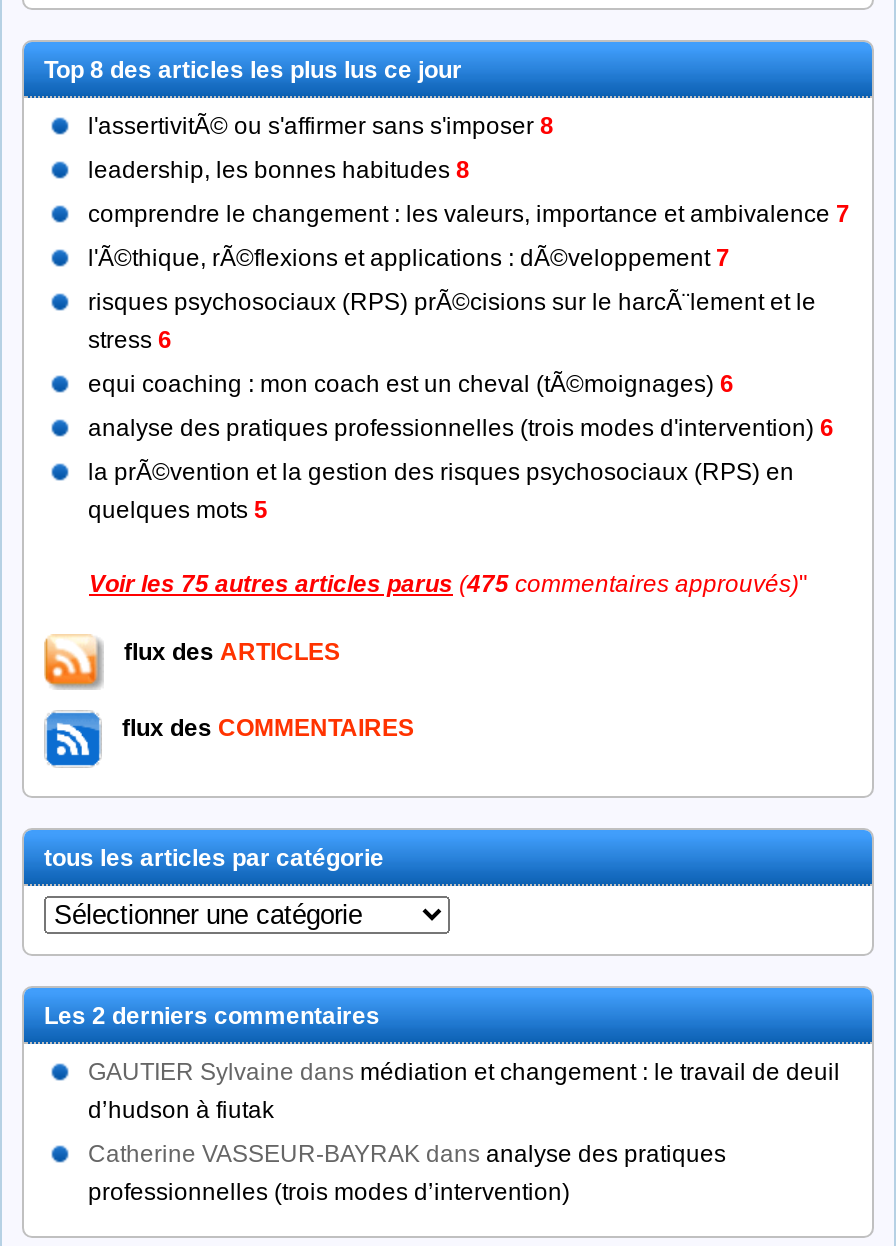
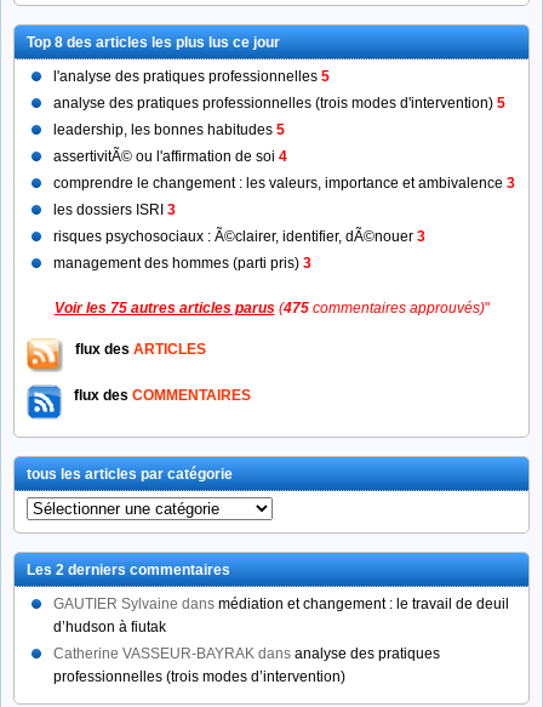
- l'assertivitÃ© ou s'affirmer sans s'imposer 8
+ l'analyse des pratiques professionnelles 5

- leadership, les bonnes habitudes 8
+ analyse des pratiques professionnelles (trois modes d'intervention) 5

- comprendre le changement : les valeurs, importance et ambivalence 7
+ leadership, les bonnes habitudes 5

- l'Ã©thique, rÃ©flexions et applications : dÃ©veloppement 7
+ assertivitÃ© ou l'affirmation de soi 4

- risques psychosociaux (RPS) prÃ©cisions sur le harcÃ¨lement et le
- stress 6
+ comprendre le changement : les valeurs, importance et ambivalence 3

- equi coaching : mon coach est un cheval (tÃ©moignages) 6
+ les dossiers ISRI 3

- analyse des pratiques professionnelles (trois modes d'intervention) 6
+ risques psychosociaux : Ã©clairer, identifier, dÃ©nouer 3

- la prÃ©vention et la gestion des risques psychosociaux (RPS) en
- quelques mots 5
+ management des hommes (parti pris) 3
